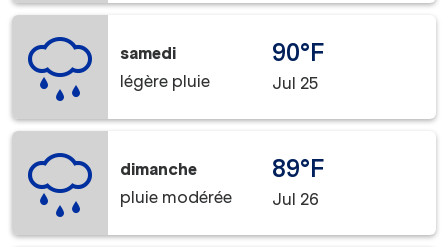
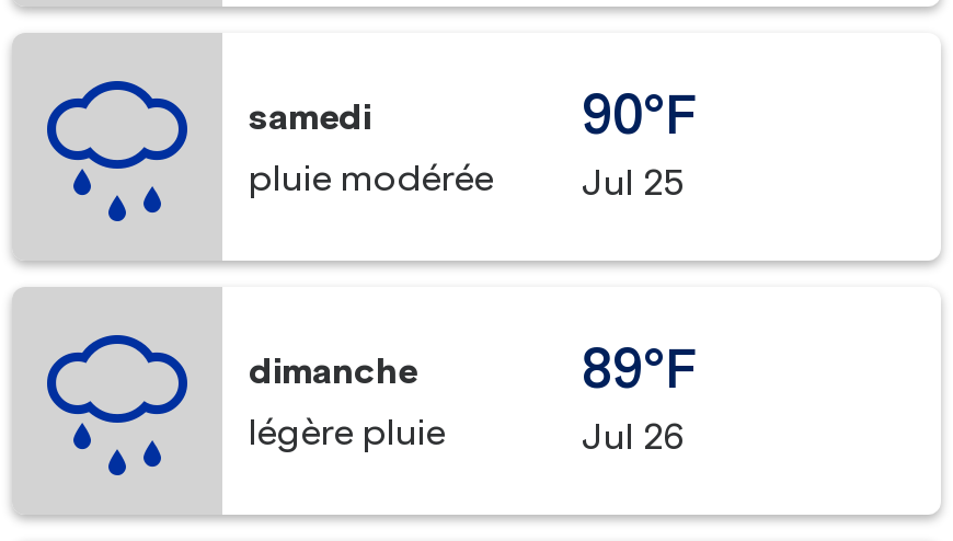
moved down: légère pluie

moved up: pluie modérée
